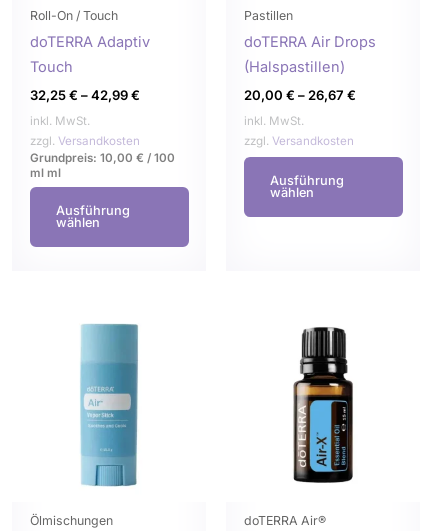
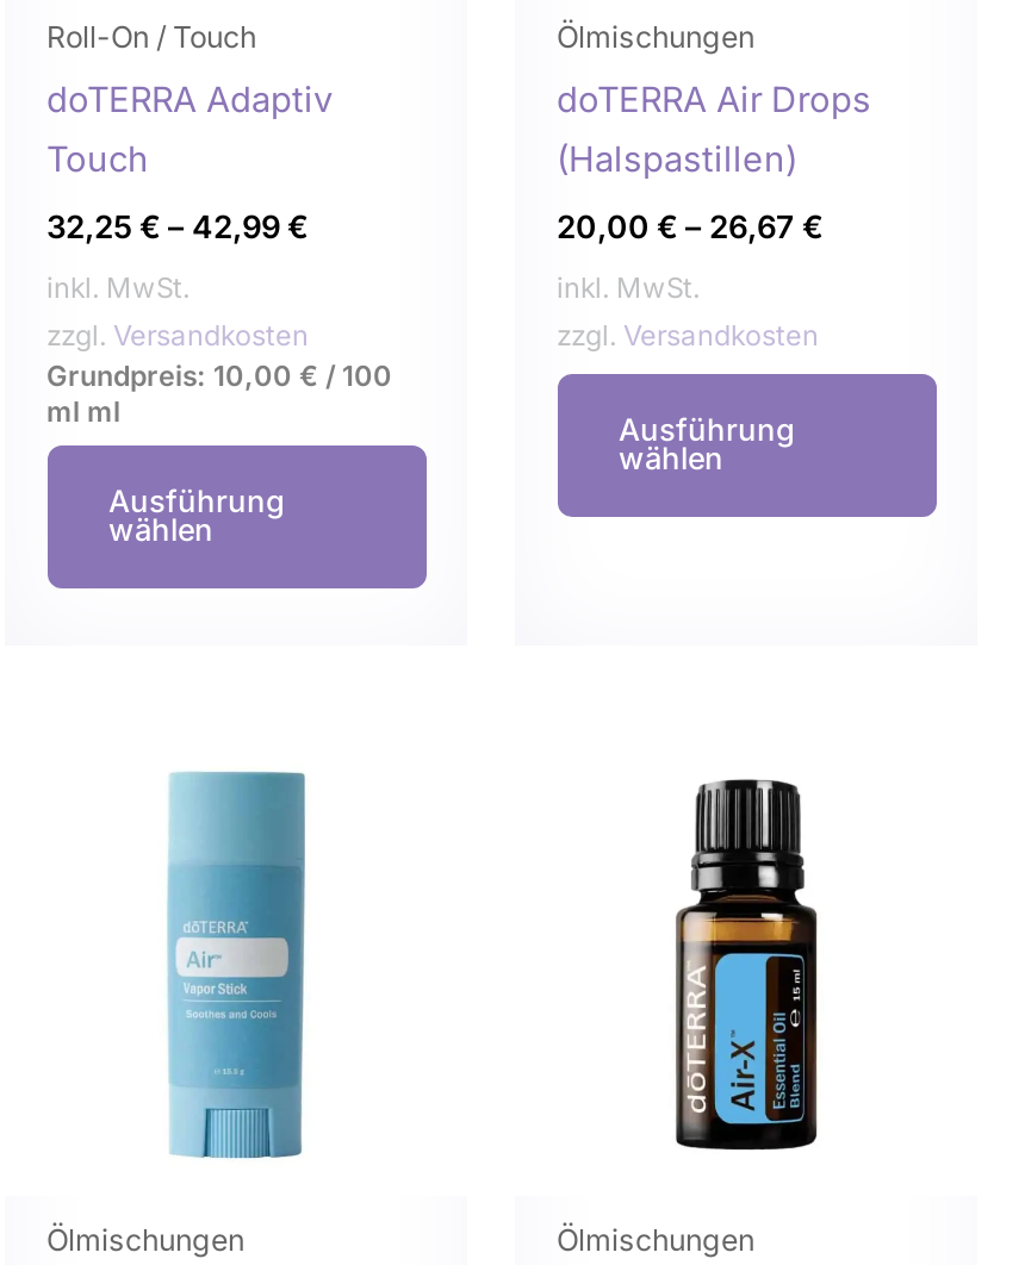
- Pastillen
+ Ölmischungen

- doTERRA Air®
+ Ölmischungen
